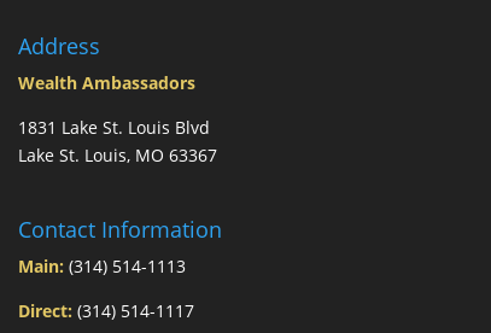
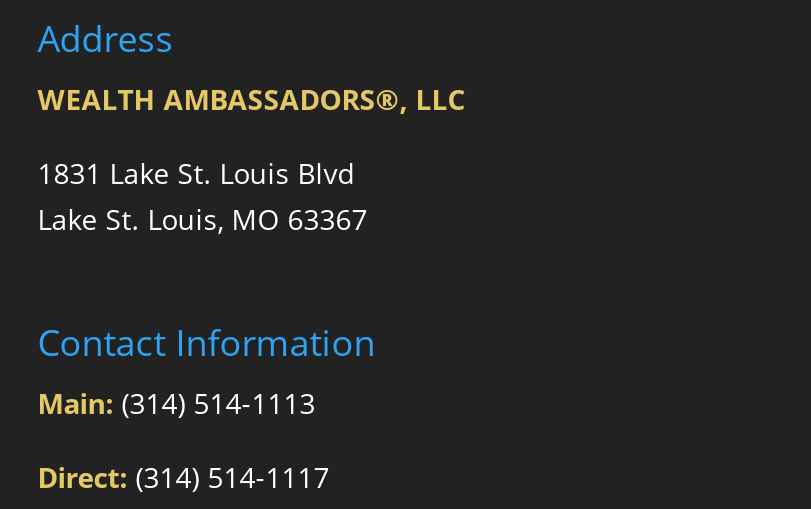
- Wealth Ambassadors
+ WEALTH AMBASSADORS®, LLC
